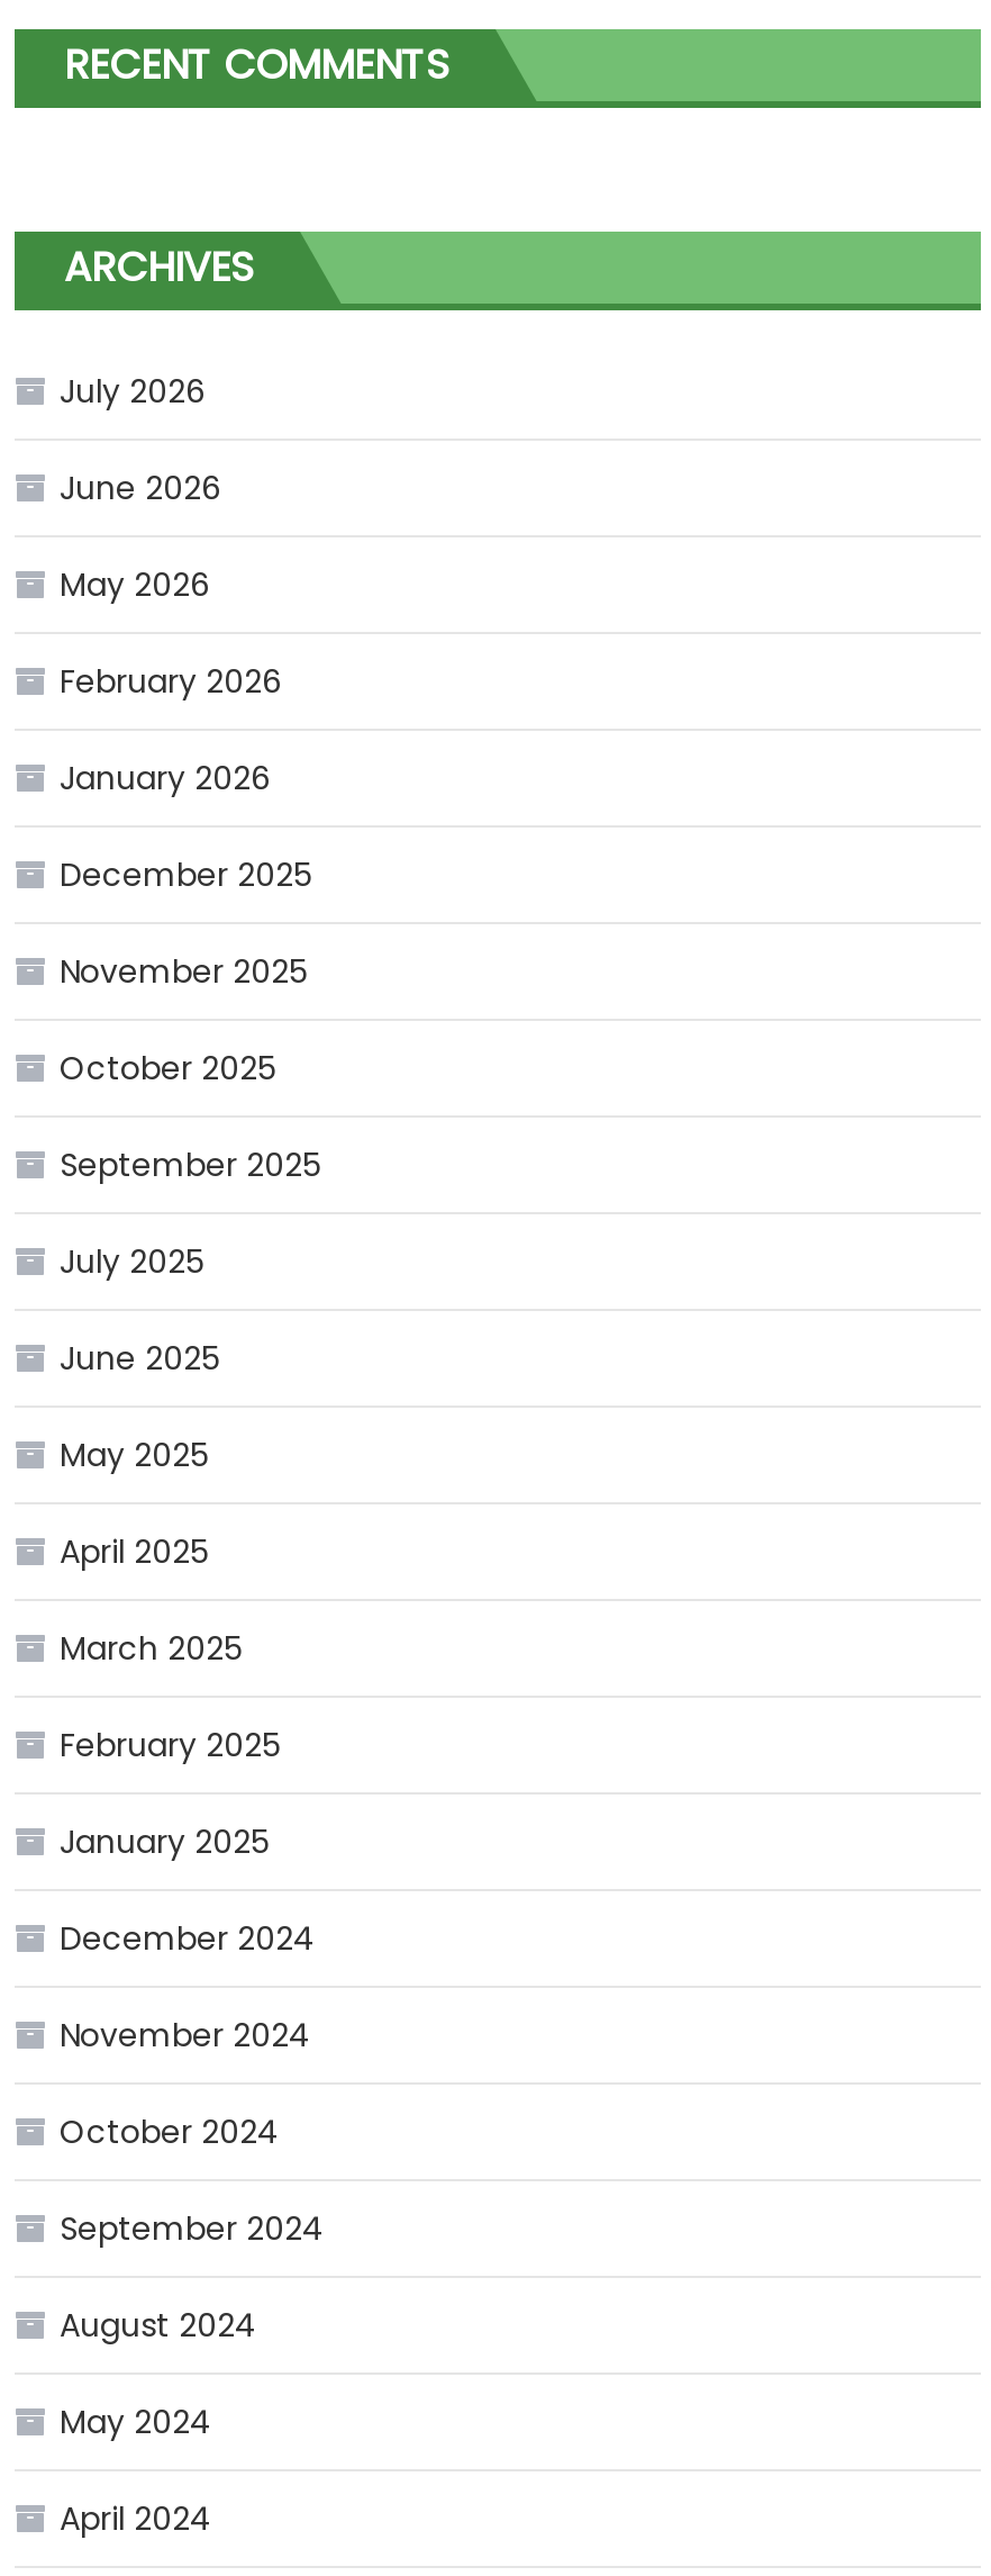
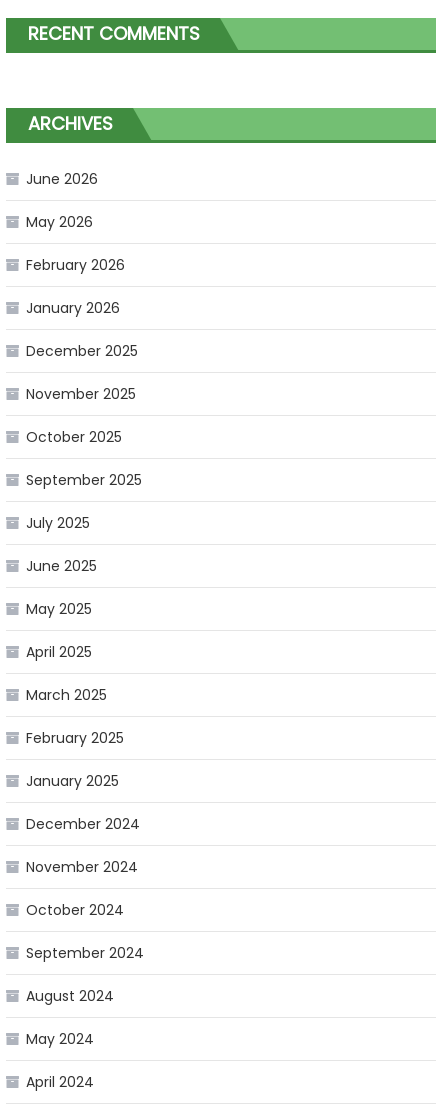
- July 2026
